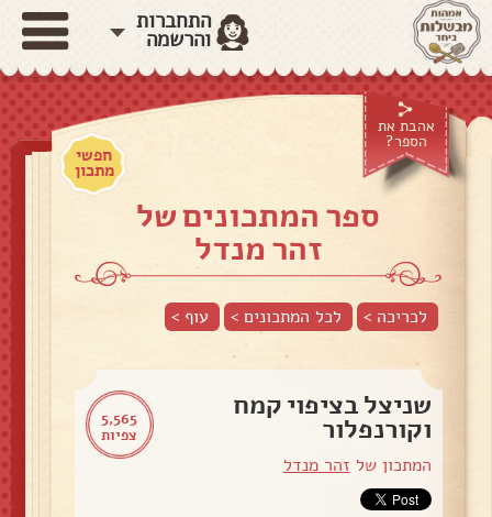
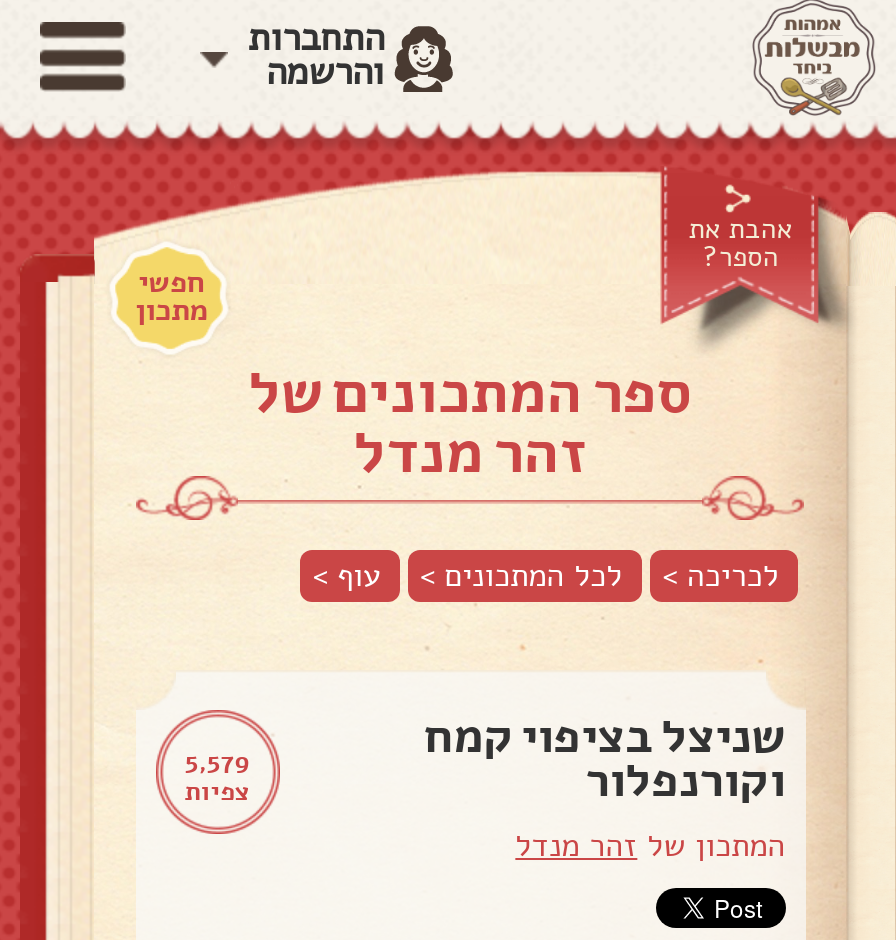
- 5,565
+ 5,579
